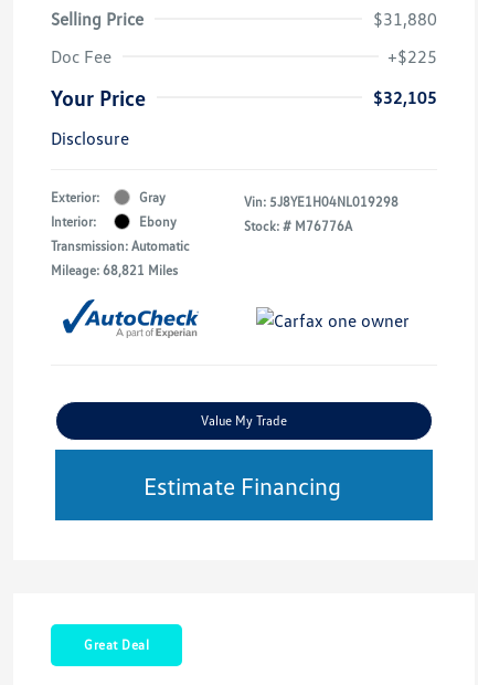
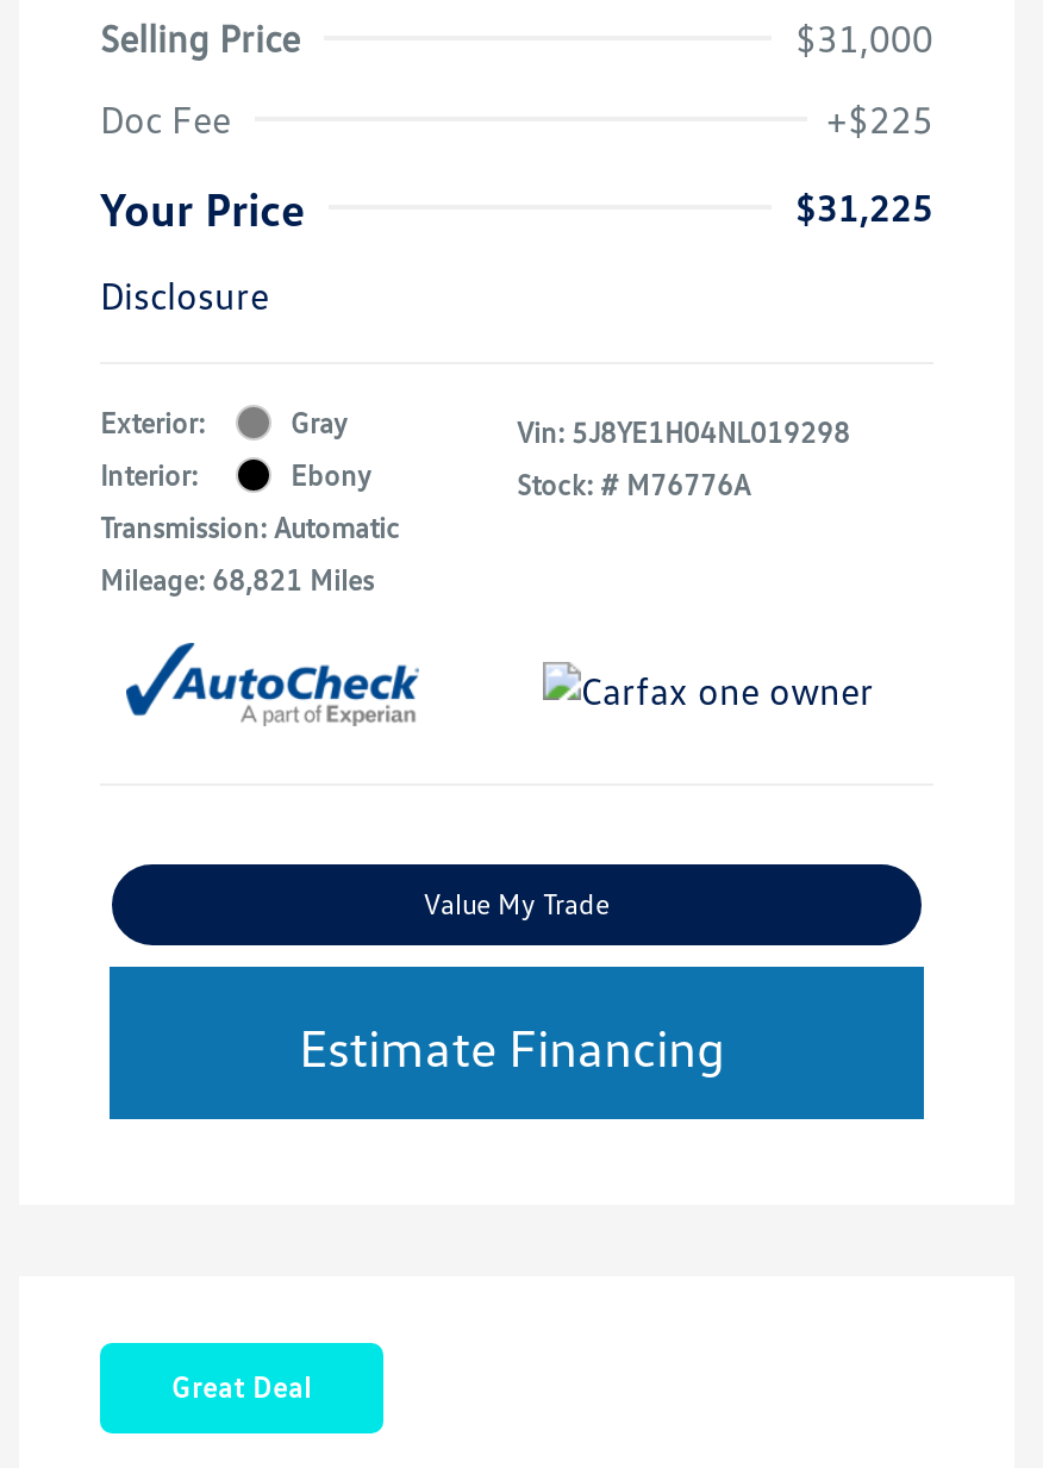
- $31,880
+ $31,000

- $32,105
+ $31,225
